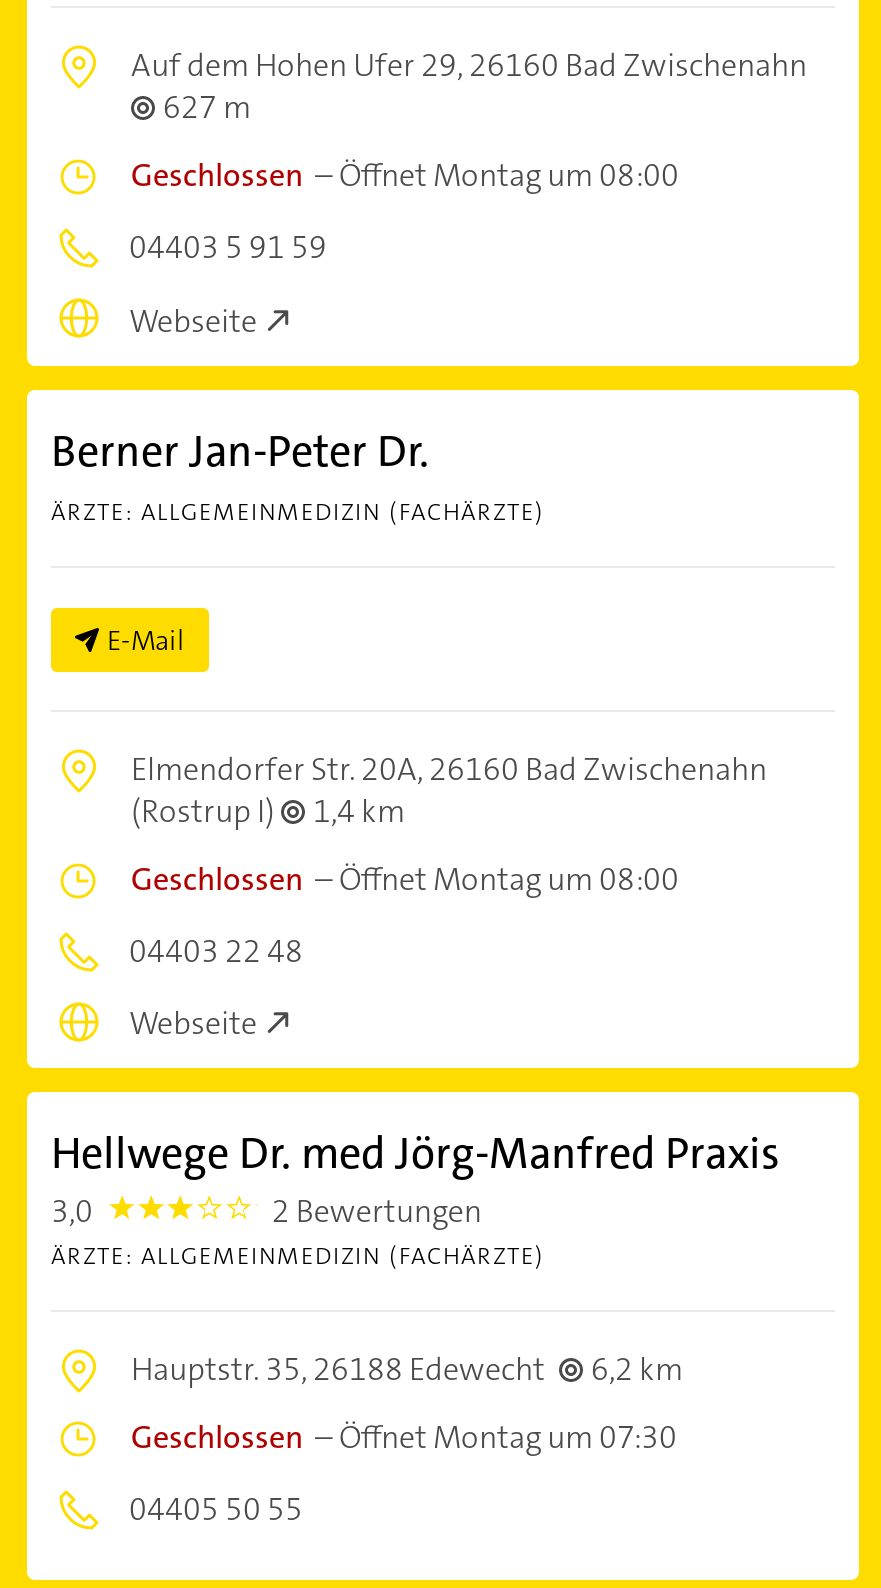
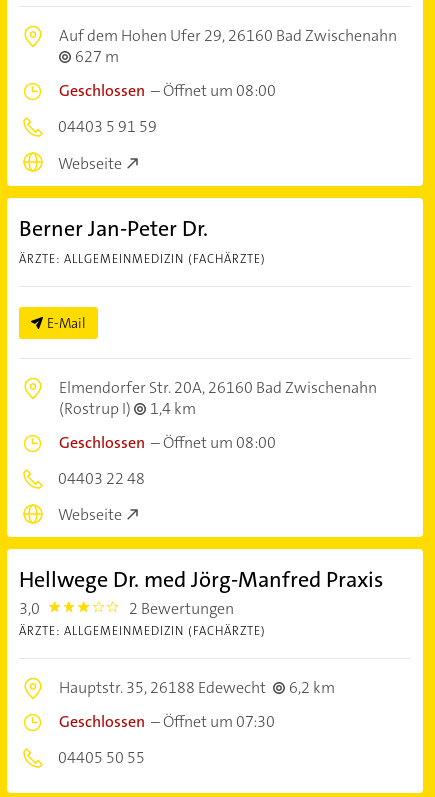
- Geschlossen –Öffnet Montag um 08:00
+ Geschlossen –Öffnet um 08:00

- Geschlossen –Öffnet Montag um 08:00
+ Geschlossen –Öffnet um 08:00

- Geschlossen –Öffnet Montag um 07:30
+ Geschlossen –Öffnet um 07:30
